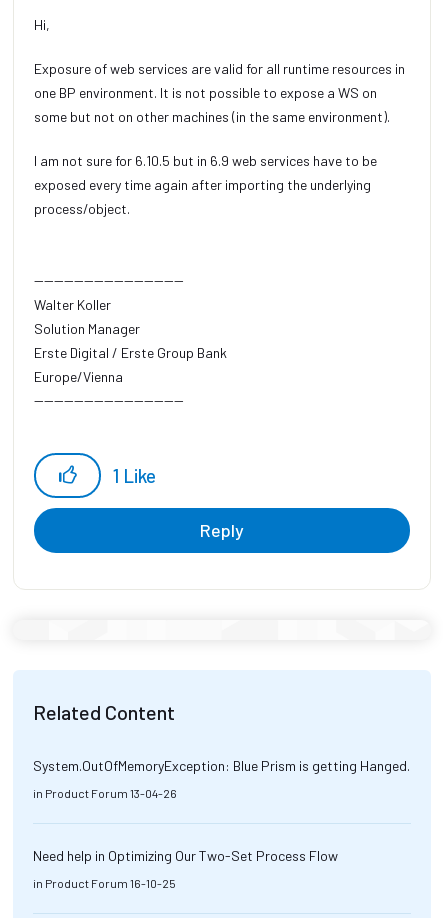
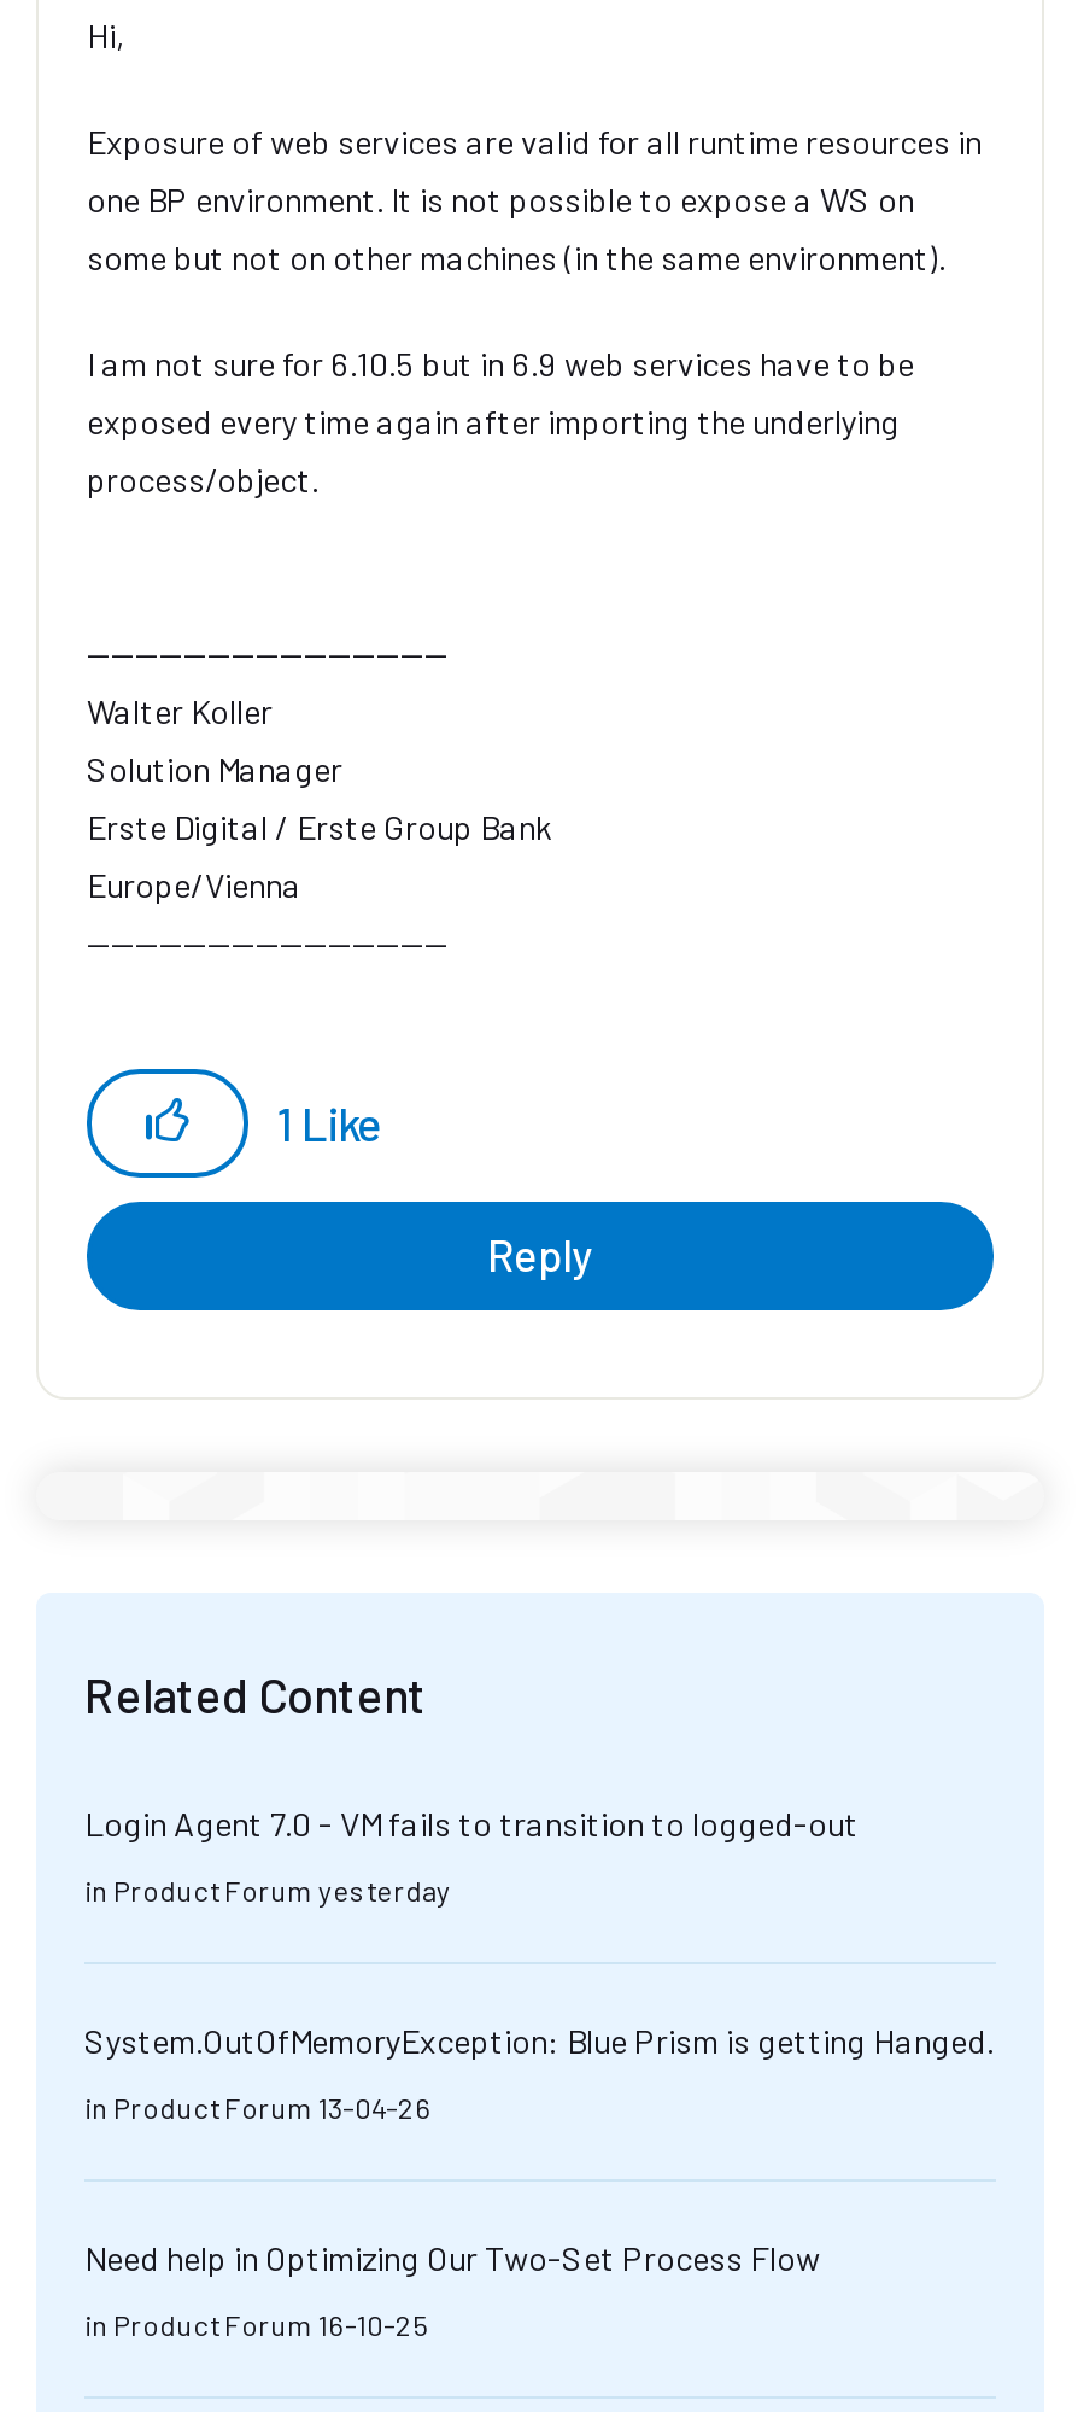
+ Login Agent 7.0 - VM fails to transition to logged-out
+ in Product Forum yesterday
